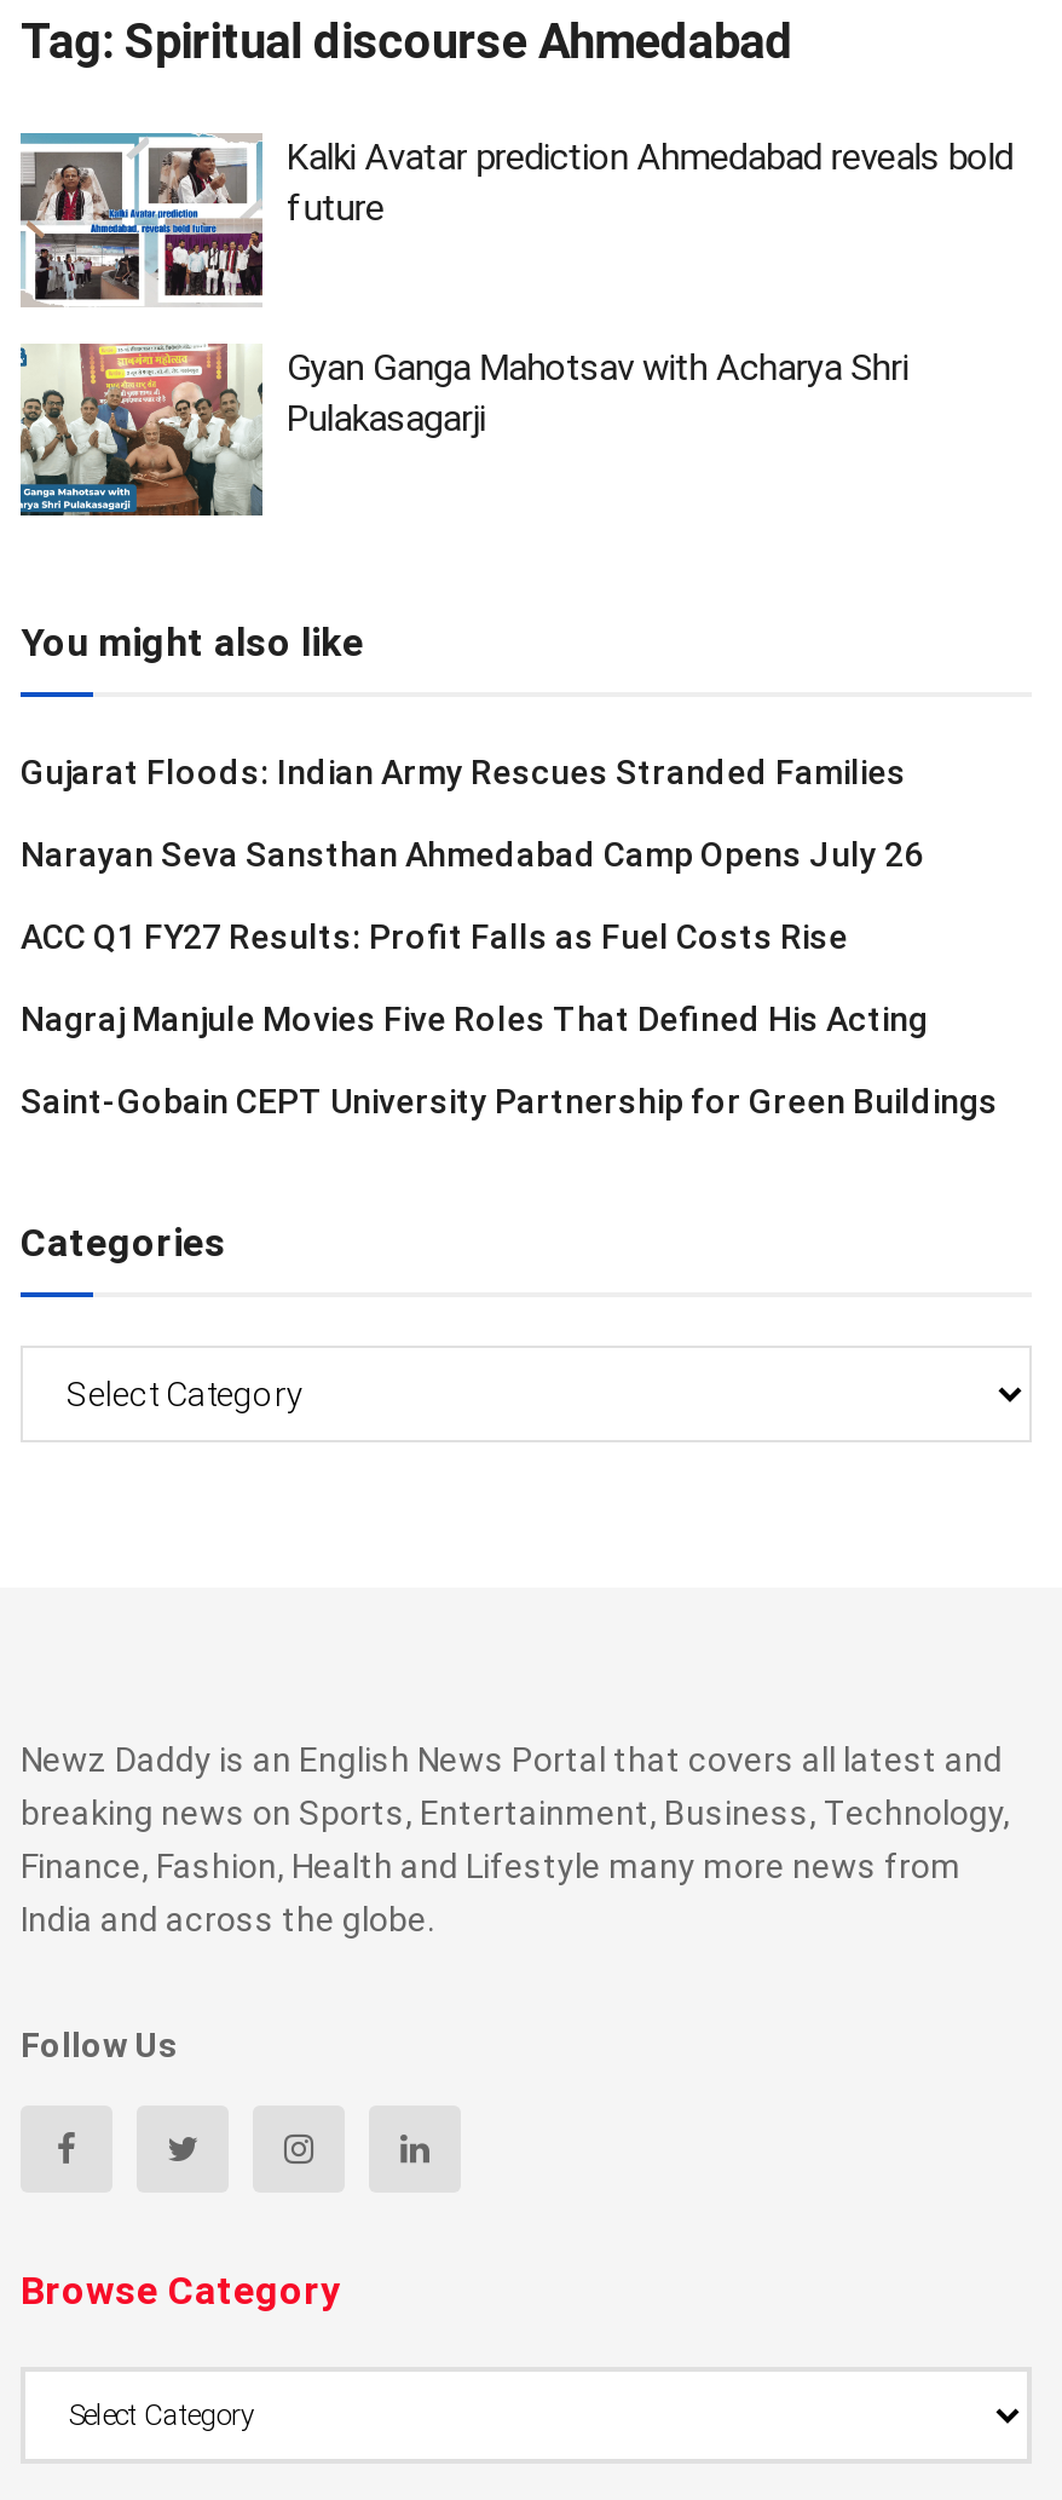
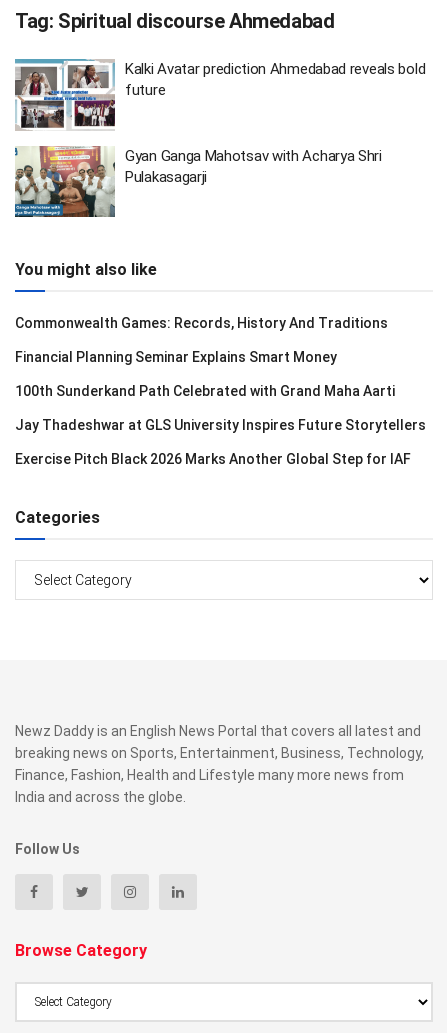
- Gujarat Floods: Indian Army Rescues Stranded Families
+ Commonwealth Games: Records, History And Traditions

- Narayan Seva Sansthan Ahmedabad Camp Opens July 26
+ Financial Planning Seminar Explains Smart Money

- ACC Q1 FY27 Results: Profit Falls as Fuel Costs Rise
+ 100th Sunderkand Path Celebrated with Grand Maha Aarti

- Nagraj Manjule Movies Five Roles That Defined His Acting
+ Jay Thadeshwar at GLS University Inspires Future Storytellers

- Saint-Gobain CEPT University Partnership for Green Buildings
+ Exercise Pitch Black 2026 Marks Another Global Step for IAF
